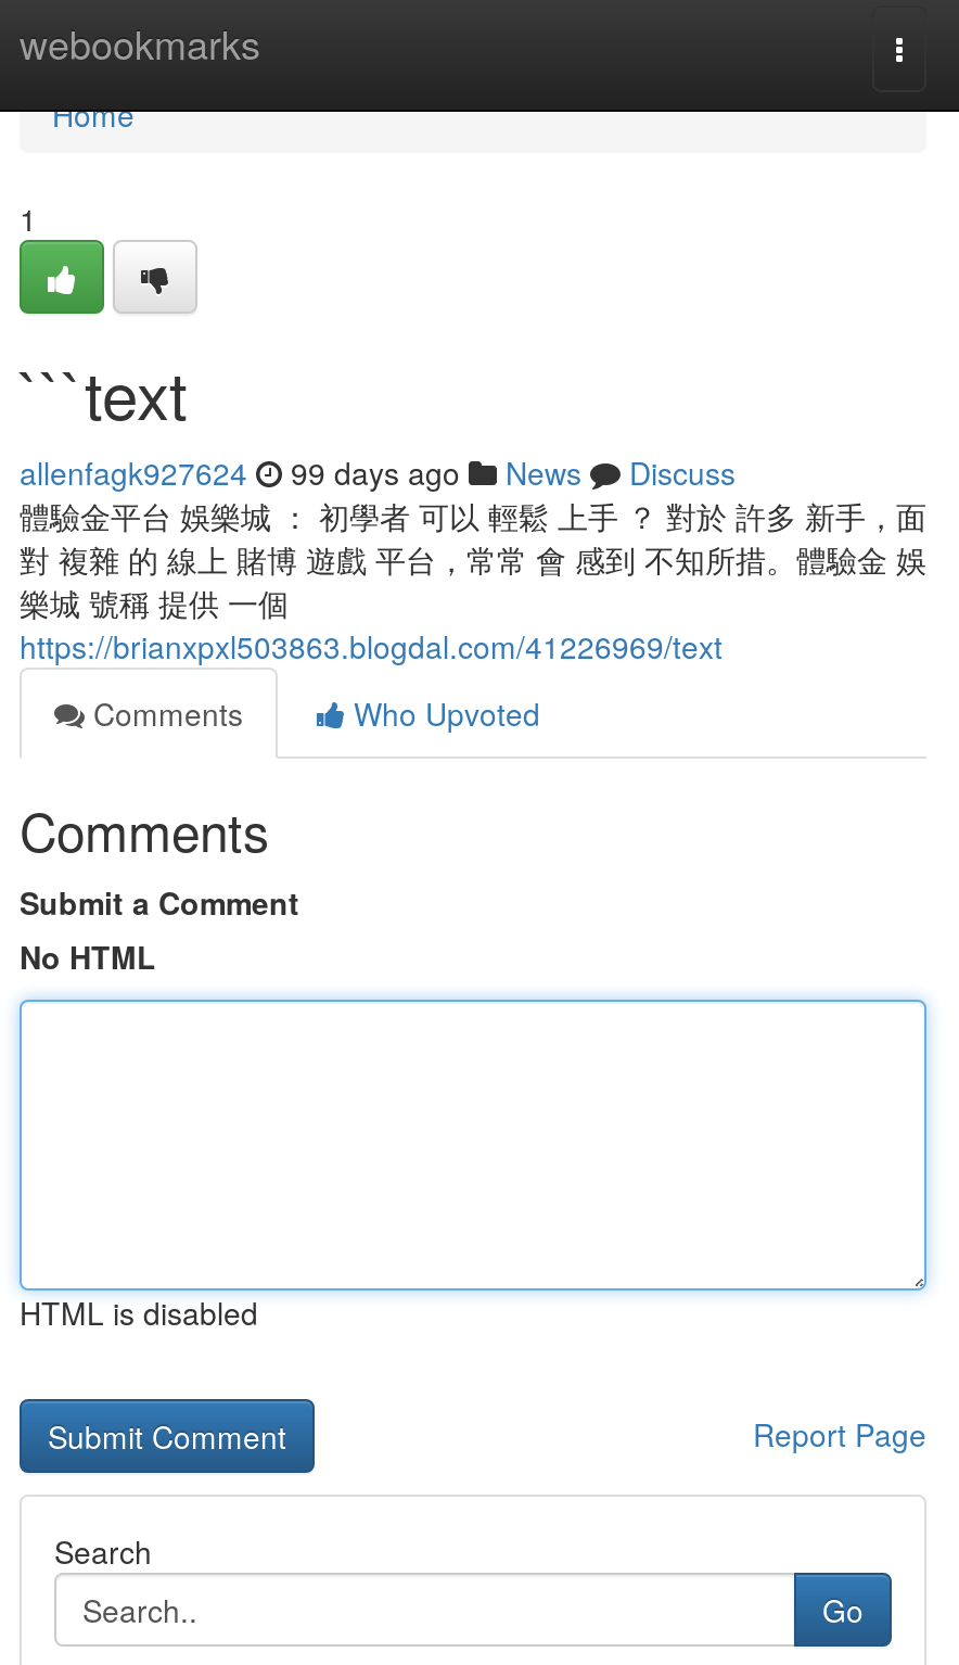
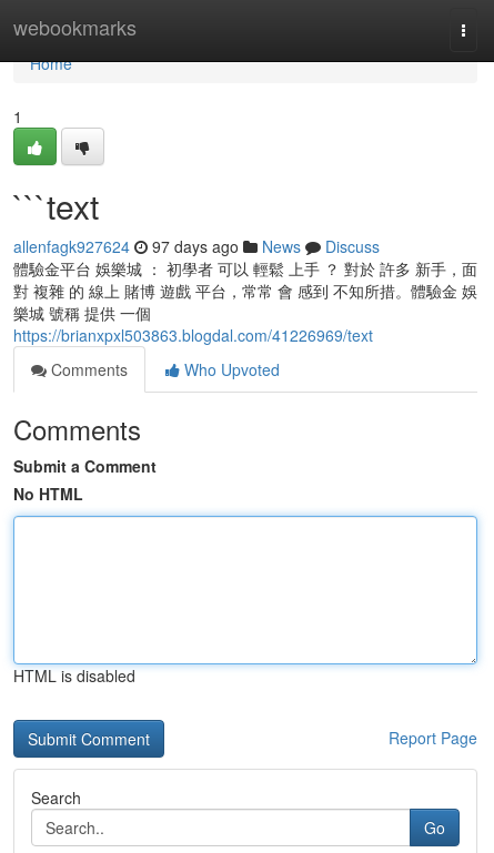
- allenfagk927624 99 days ago News Discuss
+ allenfagk927624 97 days ago News Discuss
